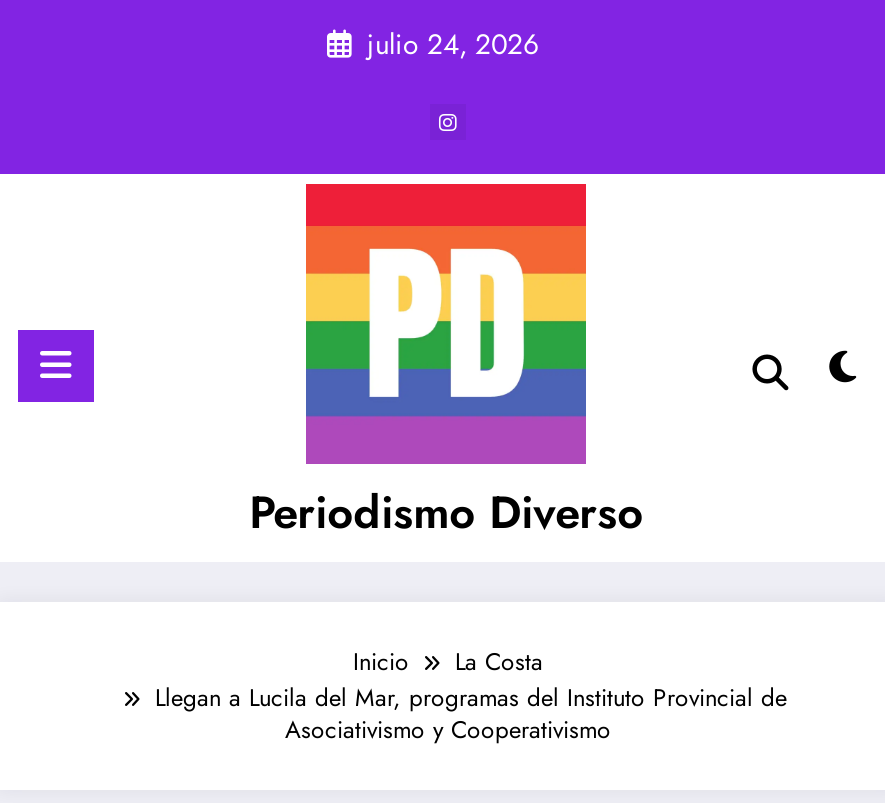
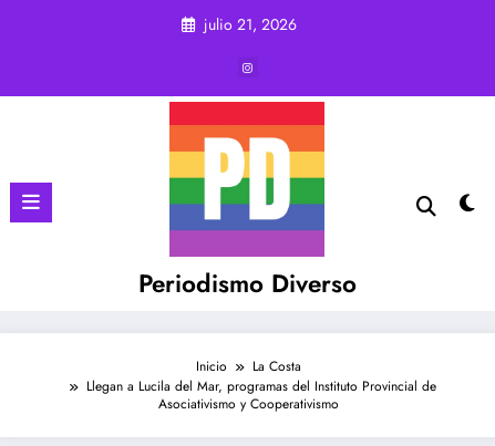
- julio 24, 2026
+ julio 21, 2026
